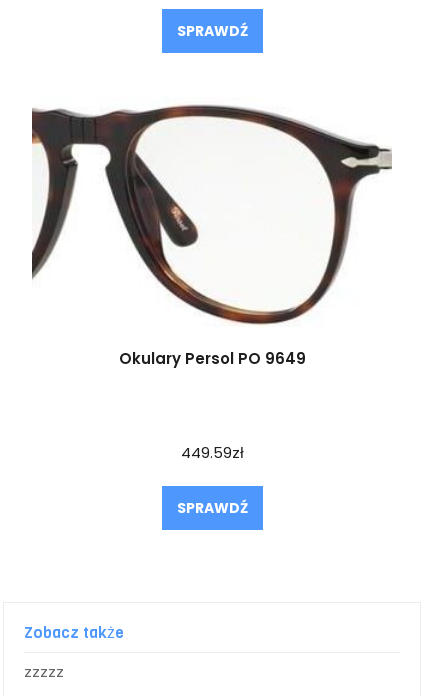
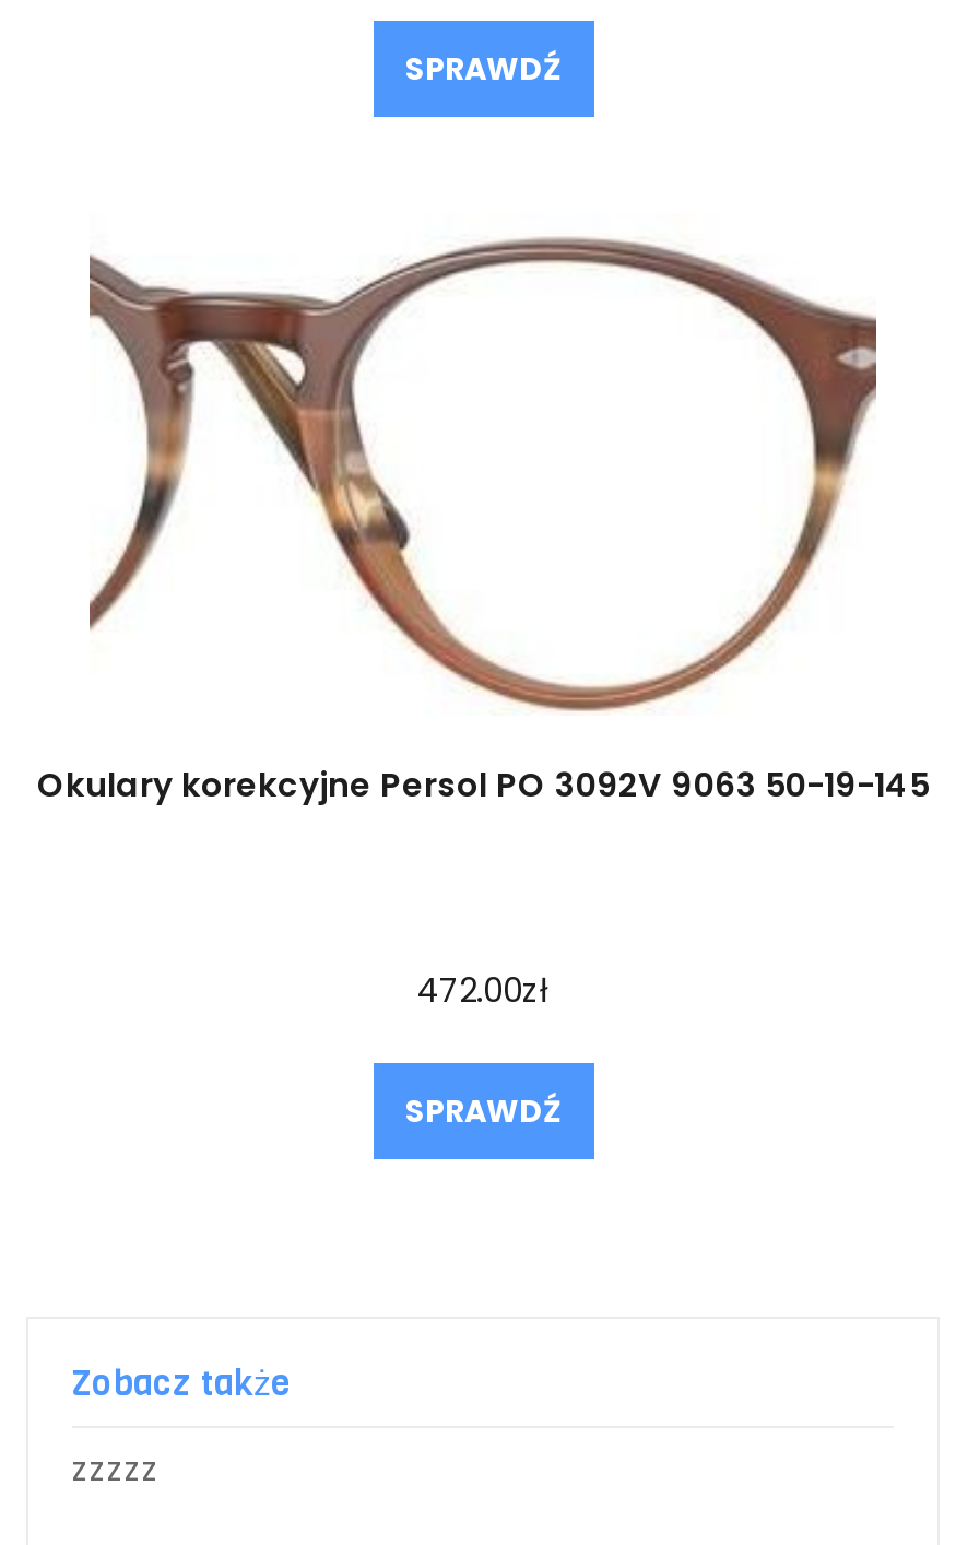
- [image]
- Okulary Persol PO 9649
+ [image]
+ Okulary korekcyjne Persol PO 3092V 9063 50-19-145

- 449.59zł
+ 472.00zł
